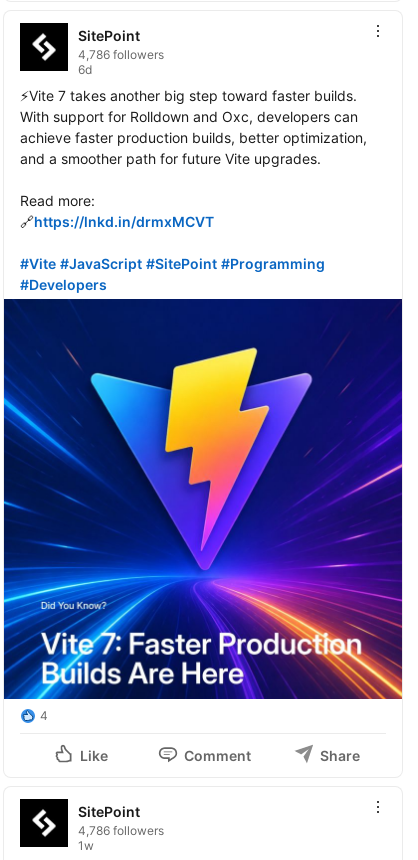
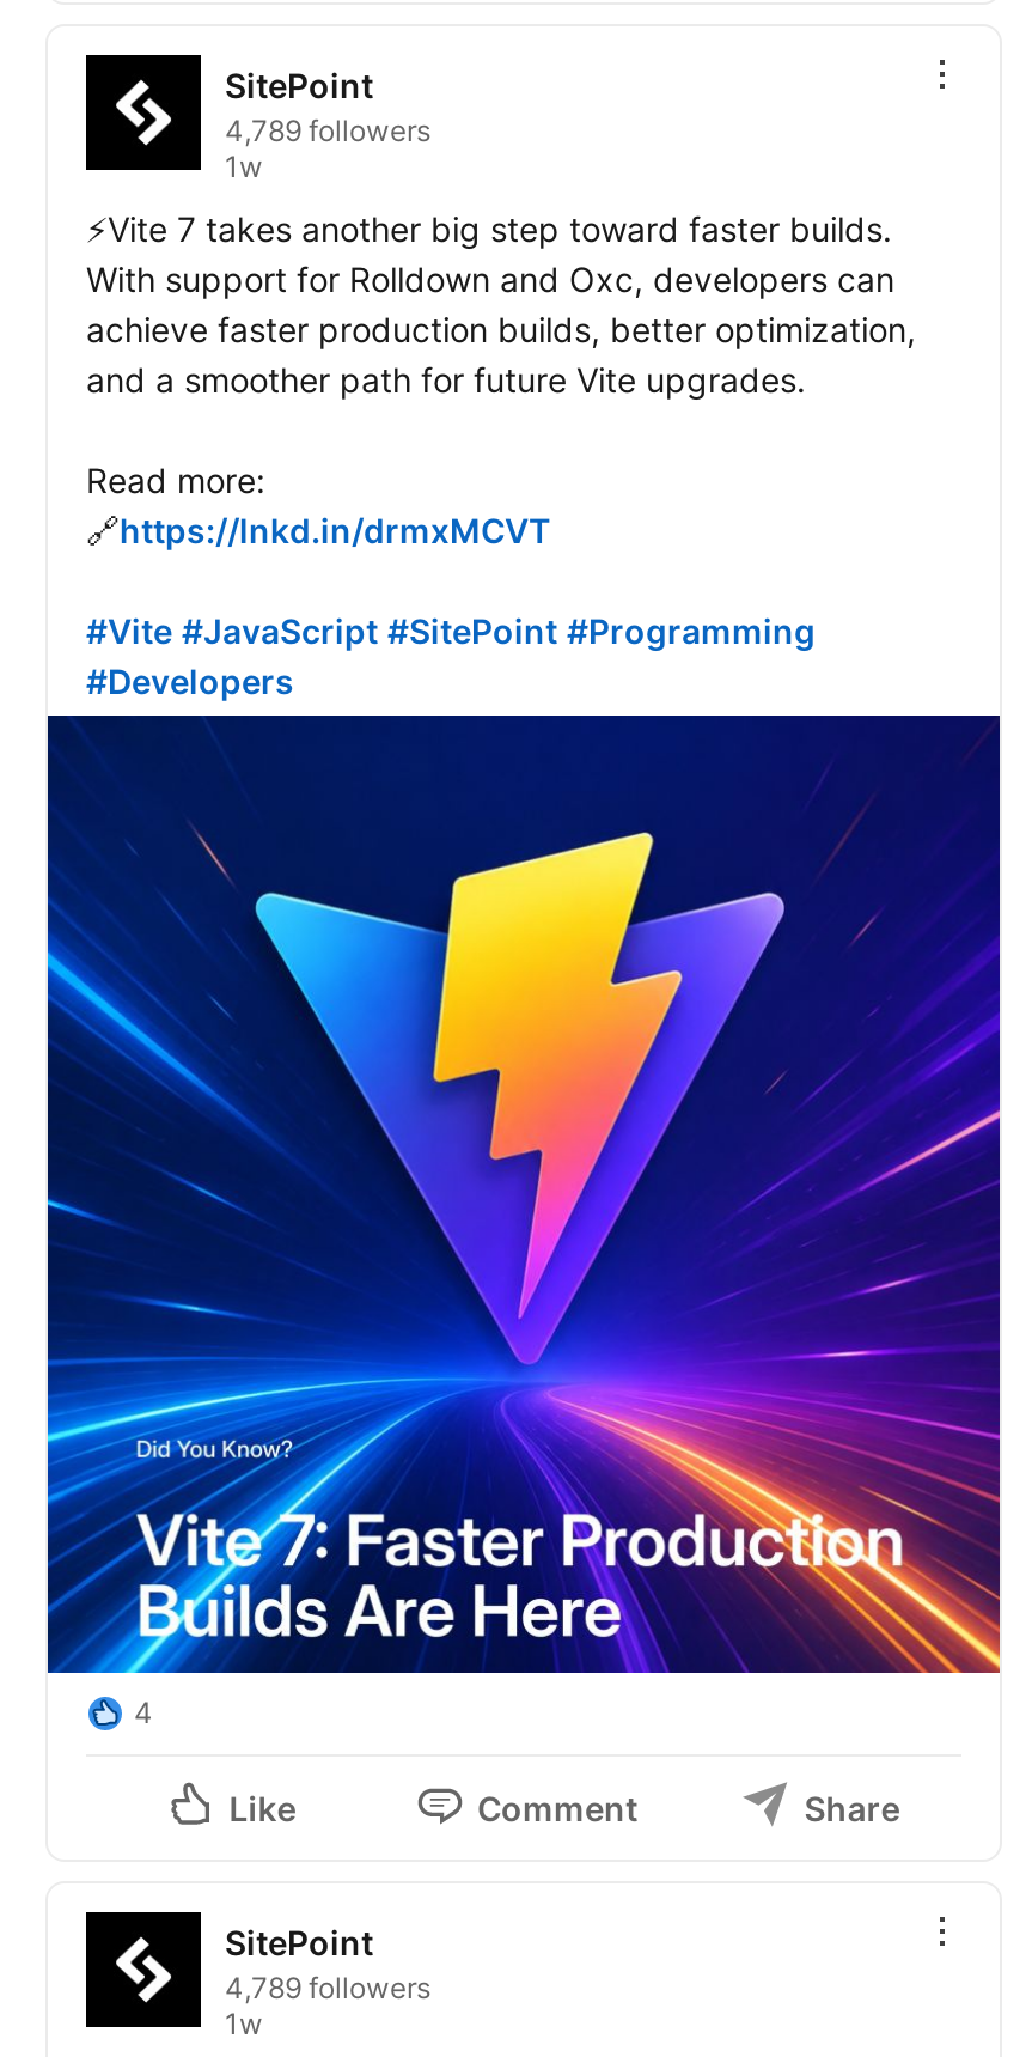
- 4,786 followers
- 6d
+ 4,789 followers
+ 1w

- 4,786 followers
+ 4,789 followers
